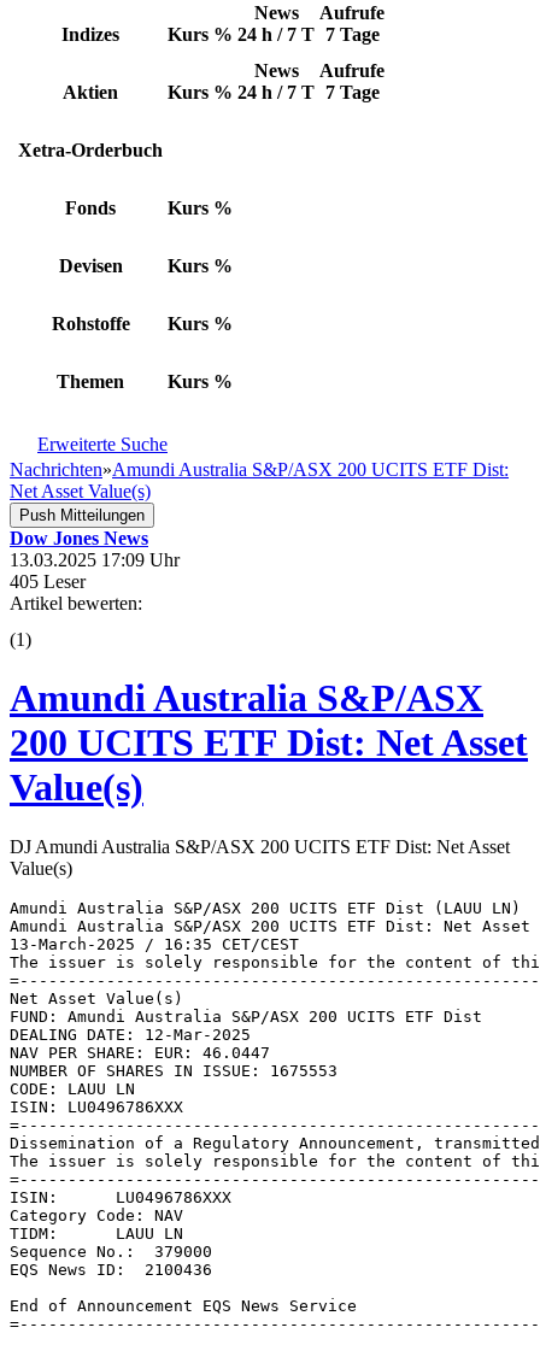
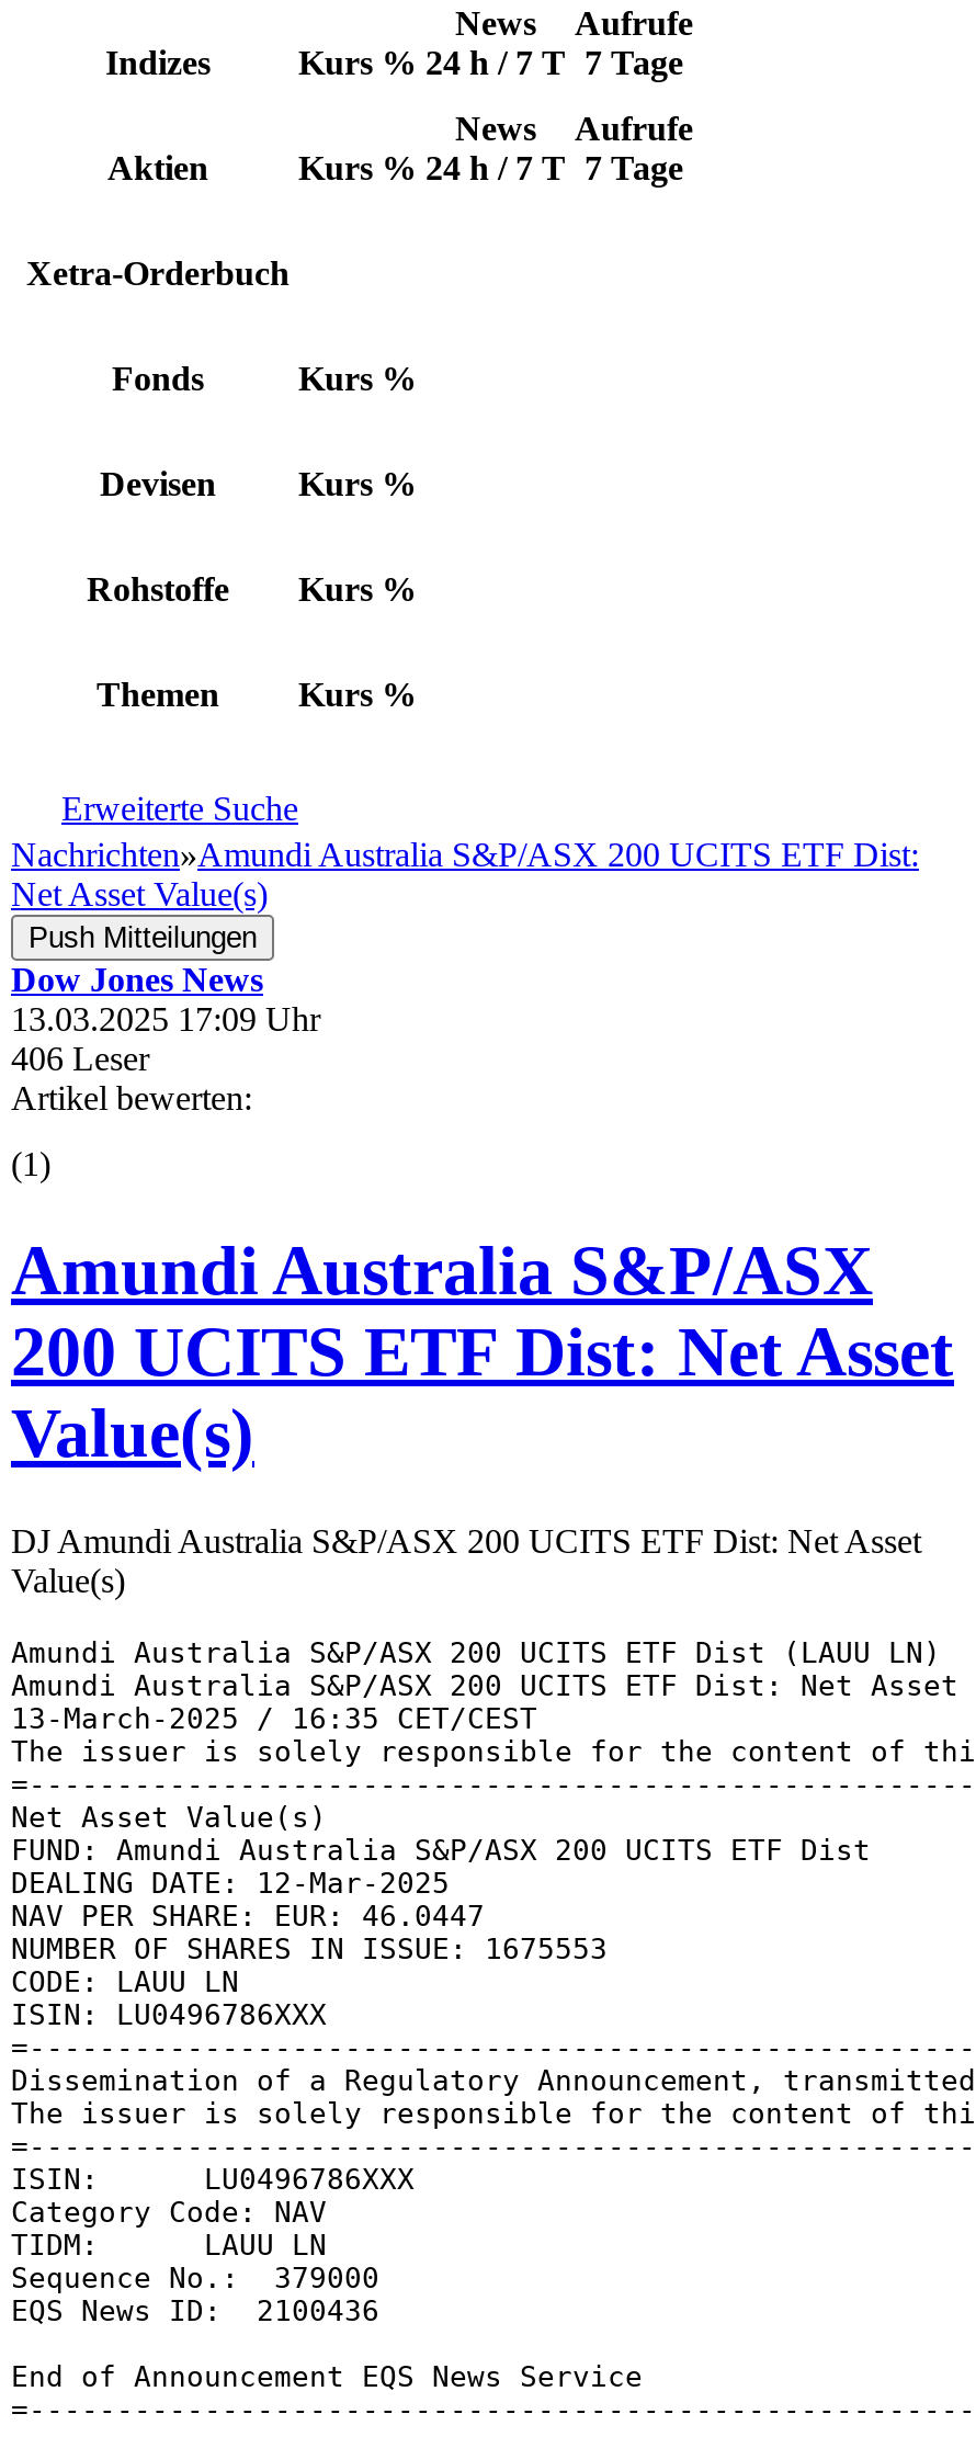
- 405 Leser
+ 406 Leser
